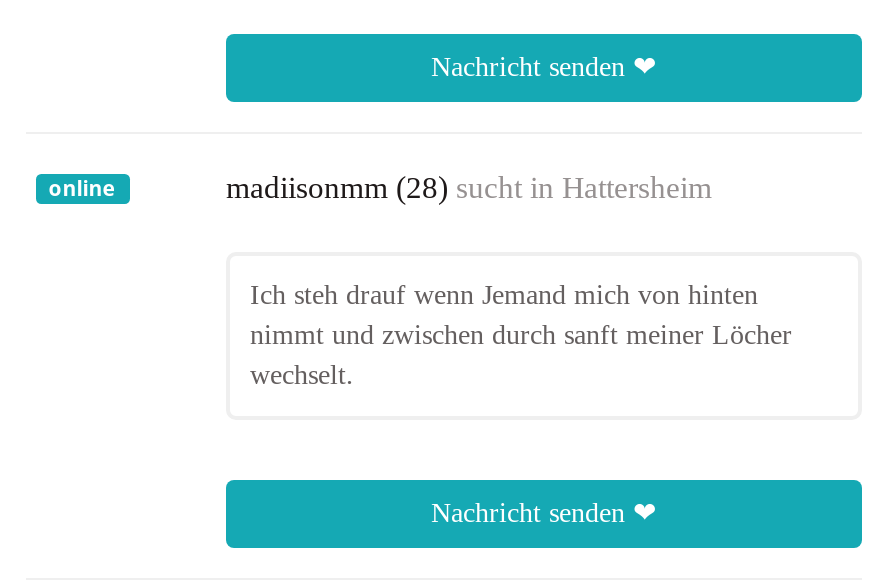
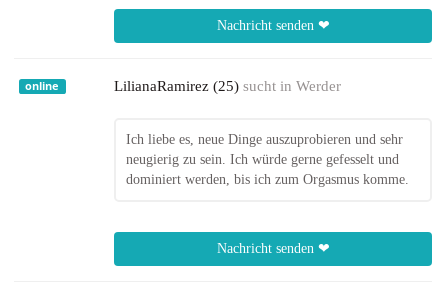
- madiisonmm (28) sucht in Hattersheim
+ LilianaRamirez (25) sucht in Werder

- Ich steh drauf wenn Jemand mich von hinten
- nimmt und zwischen durch sanft meiner Löcher
- wechselt.
+ Ich liebe es, neue Dinge auszuprobieren und sehr
+ neugierig zu sein. Ich würde gerne gefesselt und
+ dominiert werden, bis ich zum Orgasmus komme.
